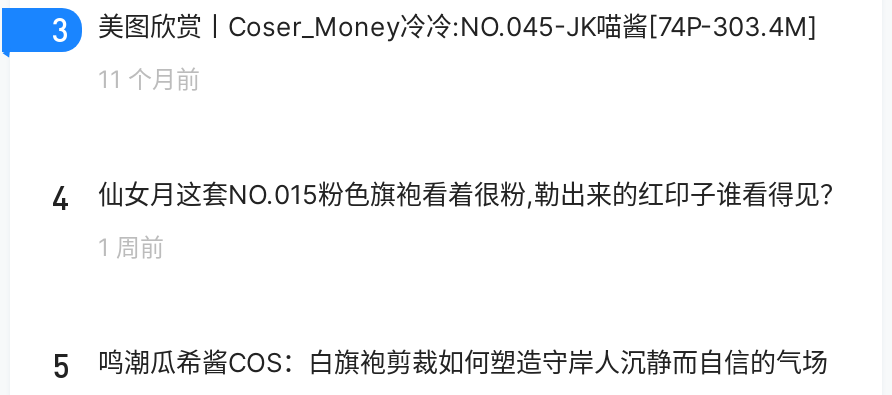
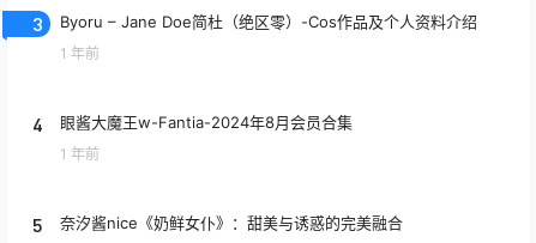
- 美图欣赏丨Coser_Money冷冷:NO.045-JK喵酱[74P-303.4M]
+ Byoru – Jane Doe简杜（绝区零）-Cos作品及个人资料介绍

- 11 个月前
+ 1 年前

- 仙女月这套NO.015粉色旗袍看着很粉,勒出来的红印子谁看得见？
+ 眼酱大魔王w-Fantia-2024年8月会员合集

- 1 周前
+ 1 年前

- 鸣潮瓜希酱COS：白旗袍剪裁如何塑造守岸人沉静而自信的气场
+ 奈汐酱nice《奶鲜女仆》：甜美与诱惑的完美融合
